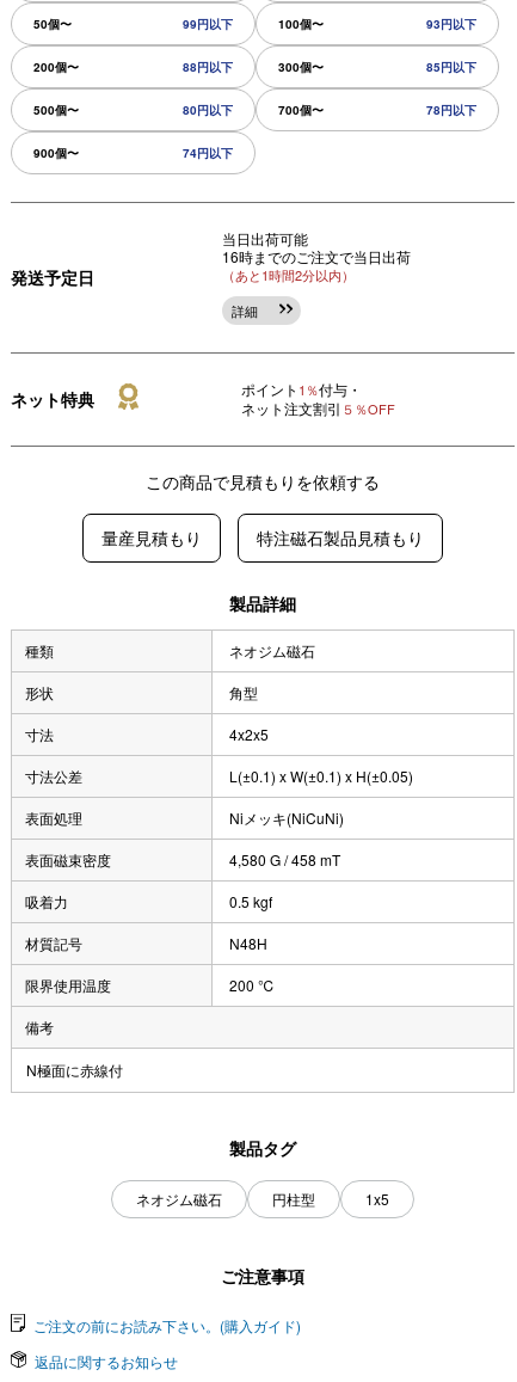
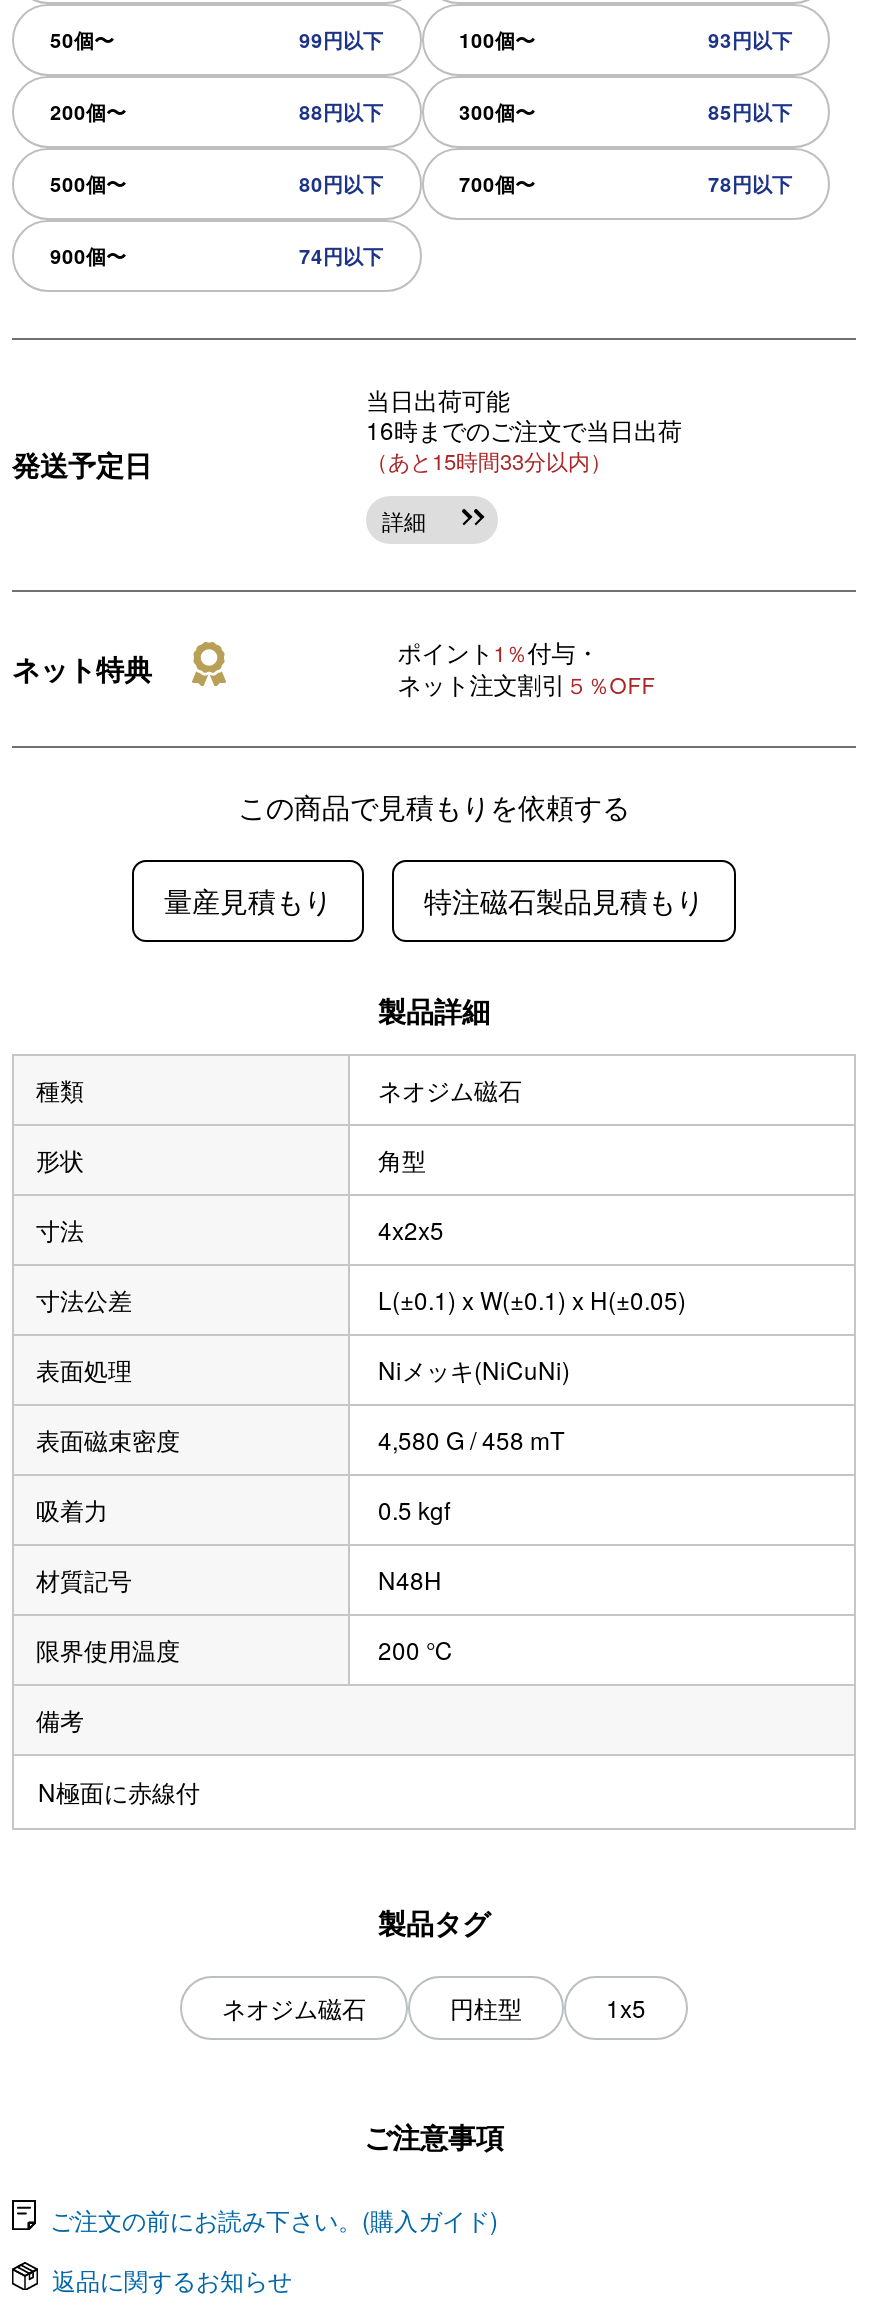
- （あと1時間2分以内）
+ （あと15時間33分以内）
